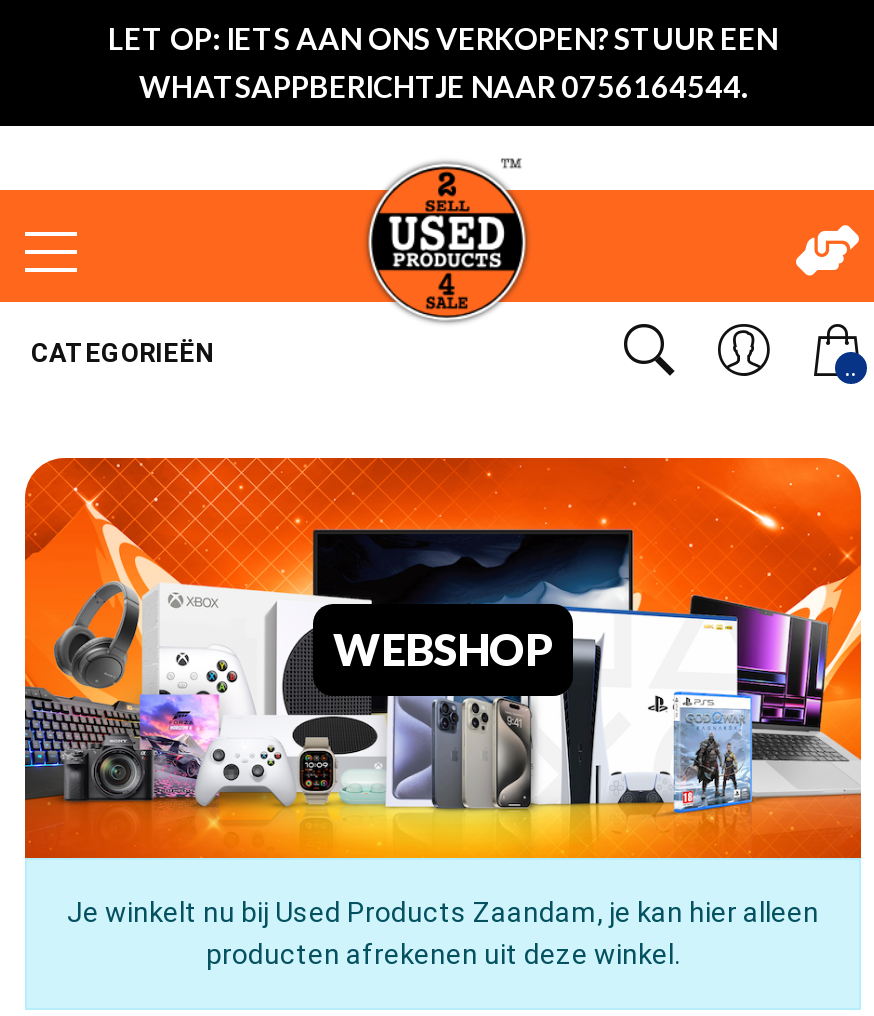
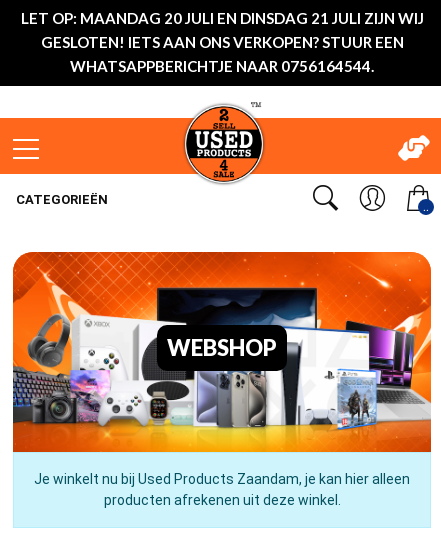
- LET OP: IETS AAN ONS VERKOPEN? STUUR EEN
+ LET OP: MAANDAG 20 JULI EN DINSDAG 21 JULI ZIJN WIJ
+ GESLOTEN! IETS AAN ONS VERKOPEN? STUUR EEN
